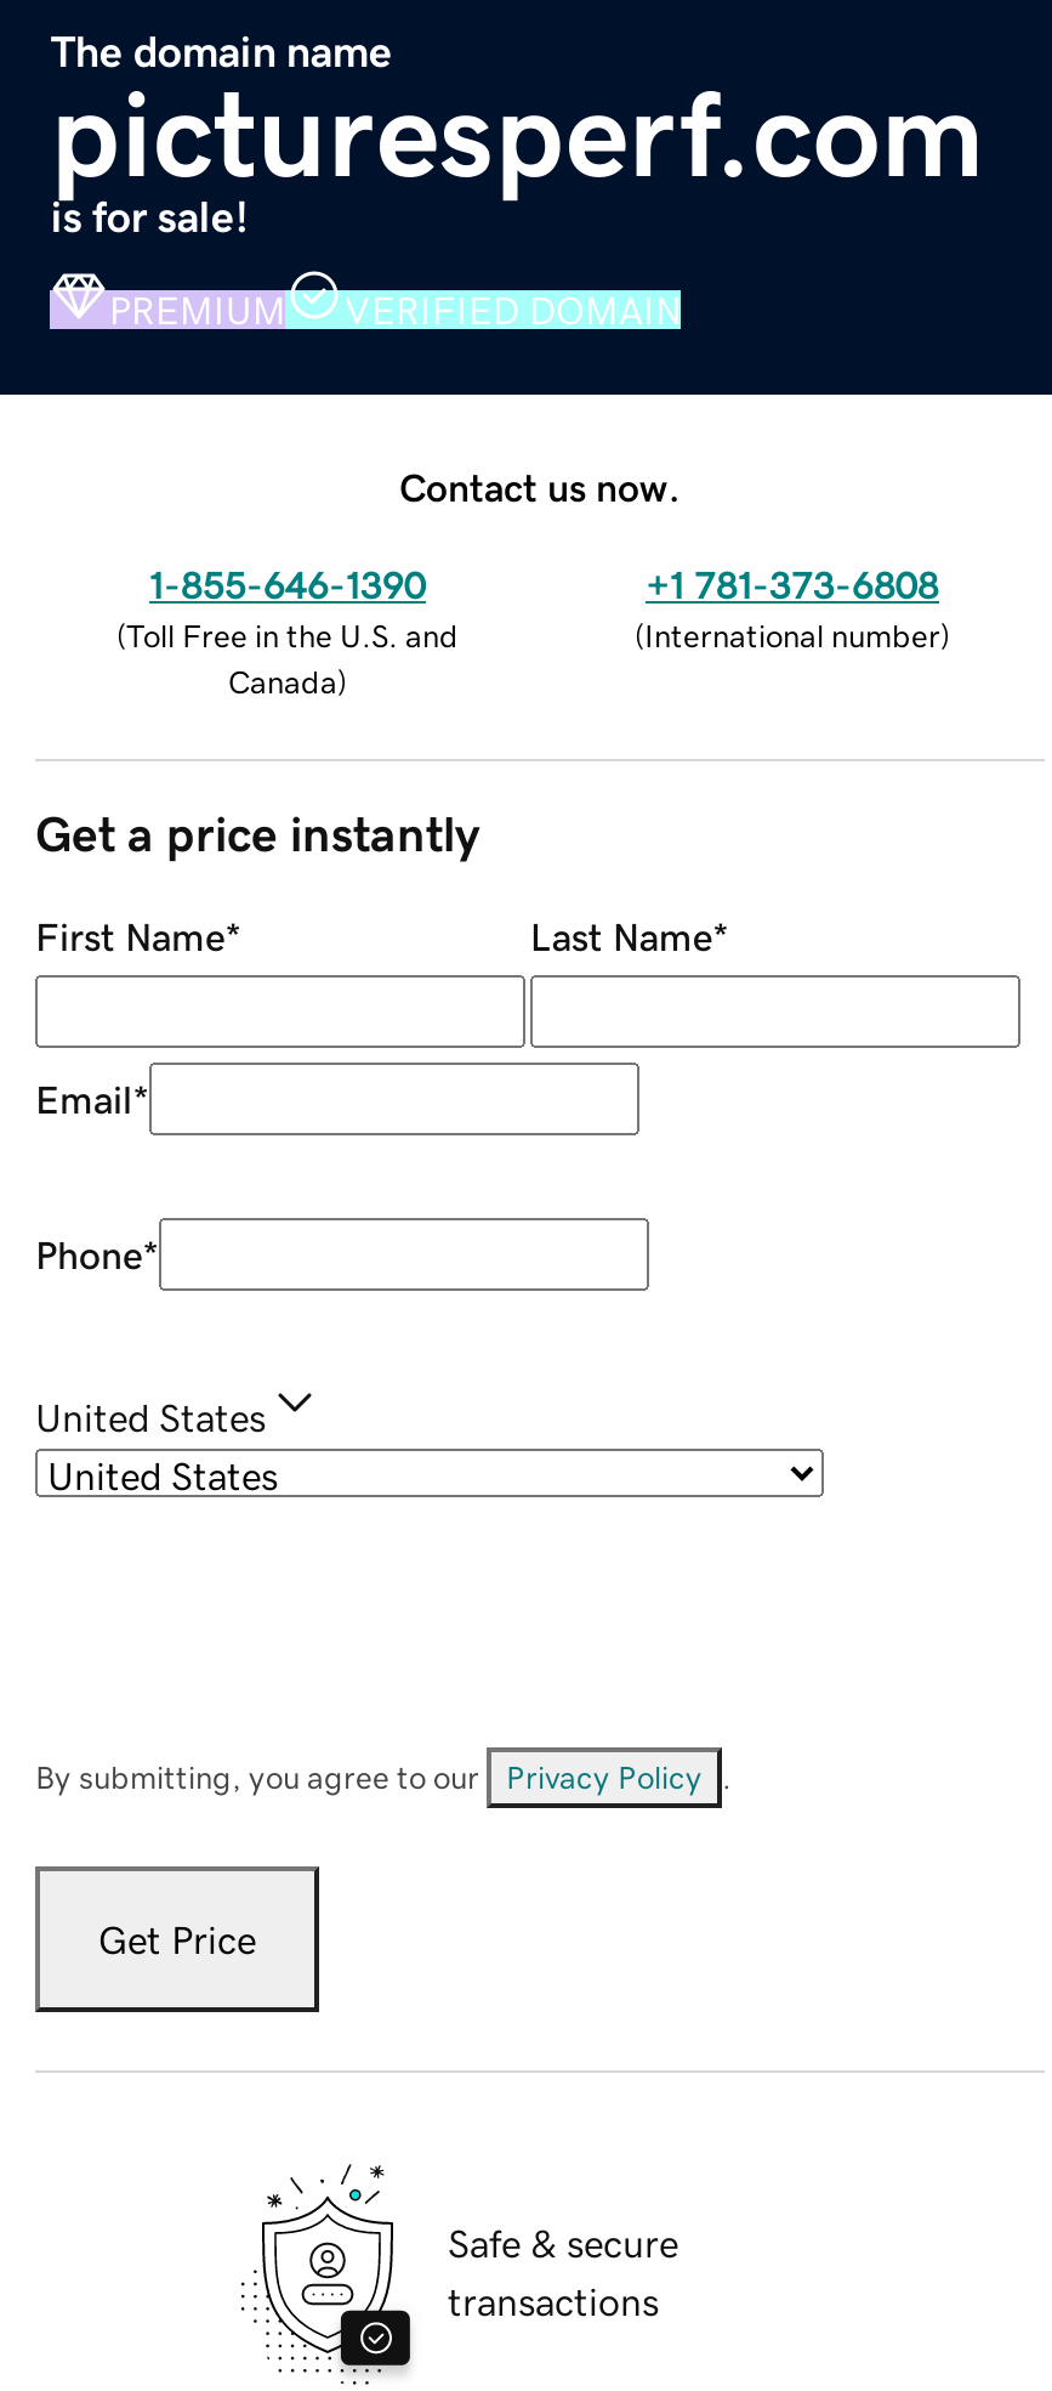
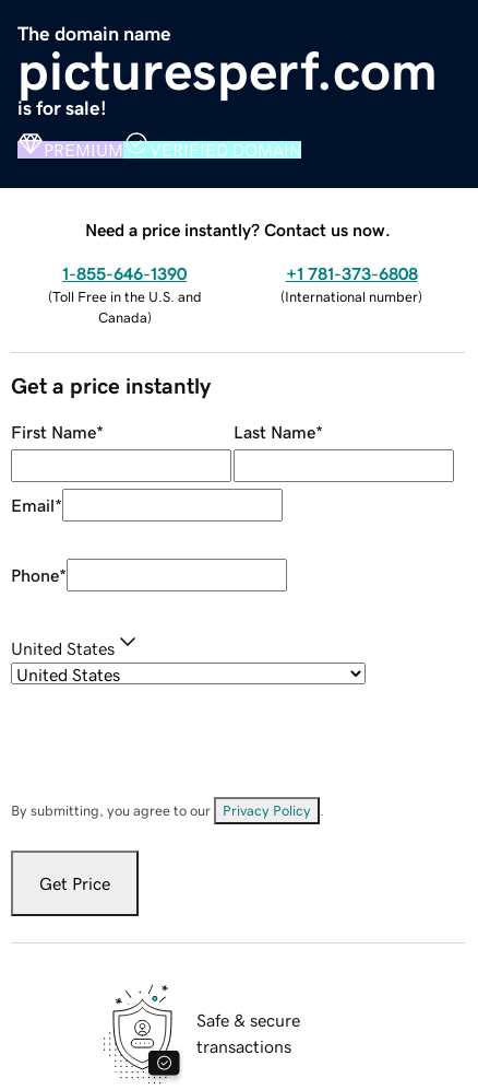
- Contact us now.
+ Need a price instantly? Contact us now.
